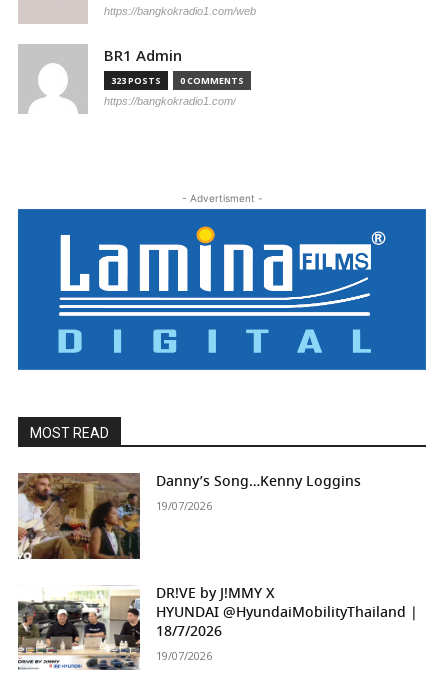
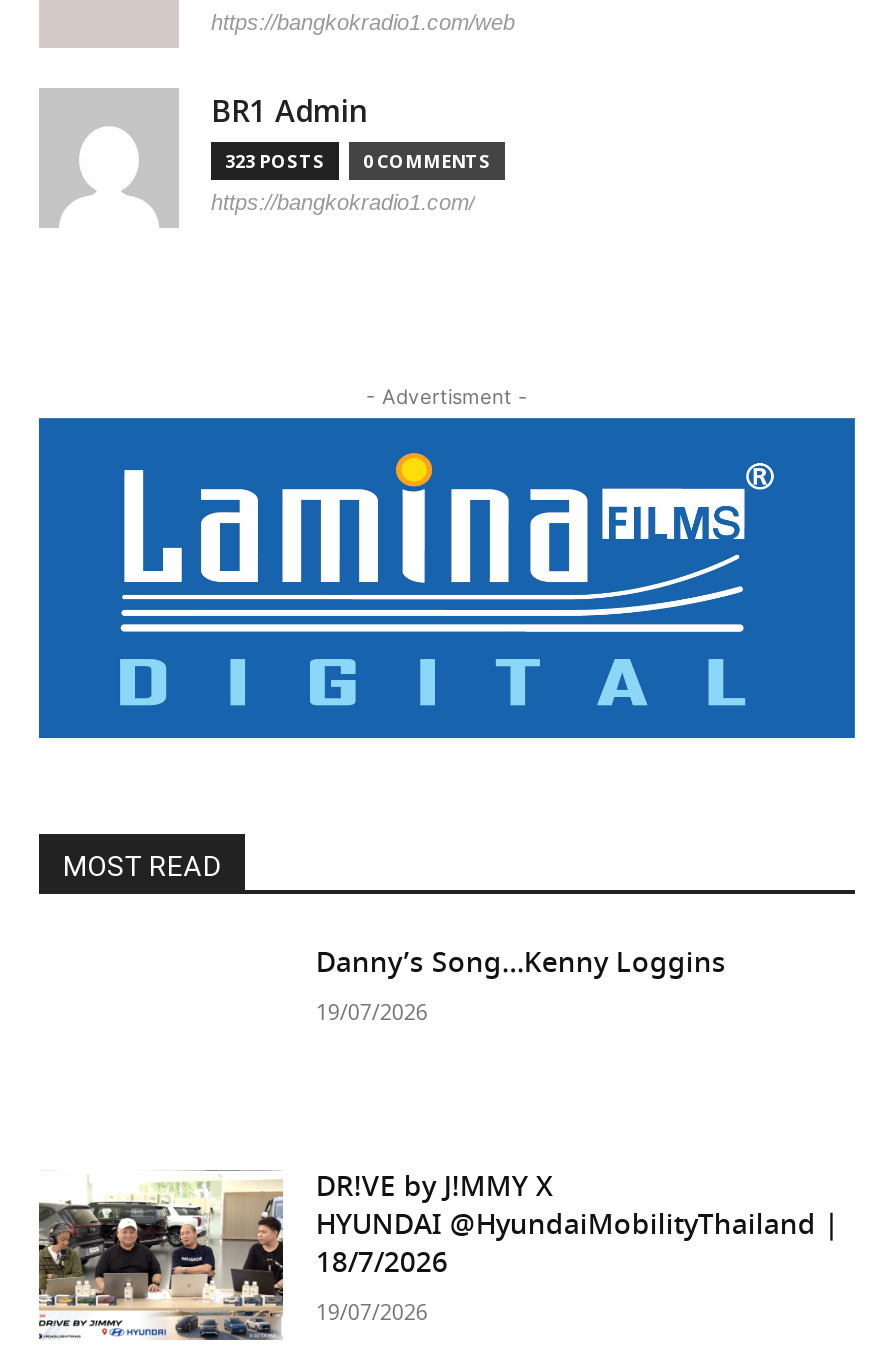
- [image]
